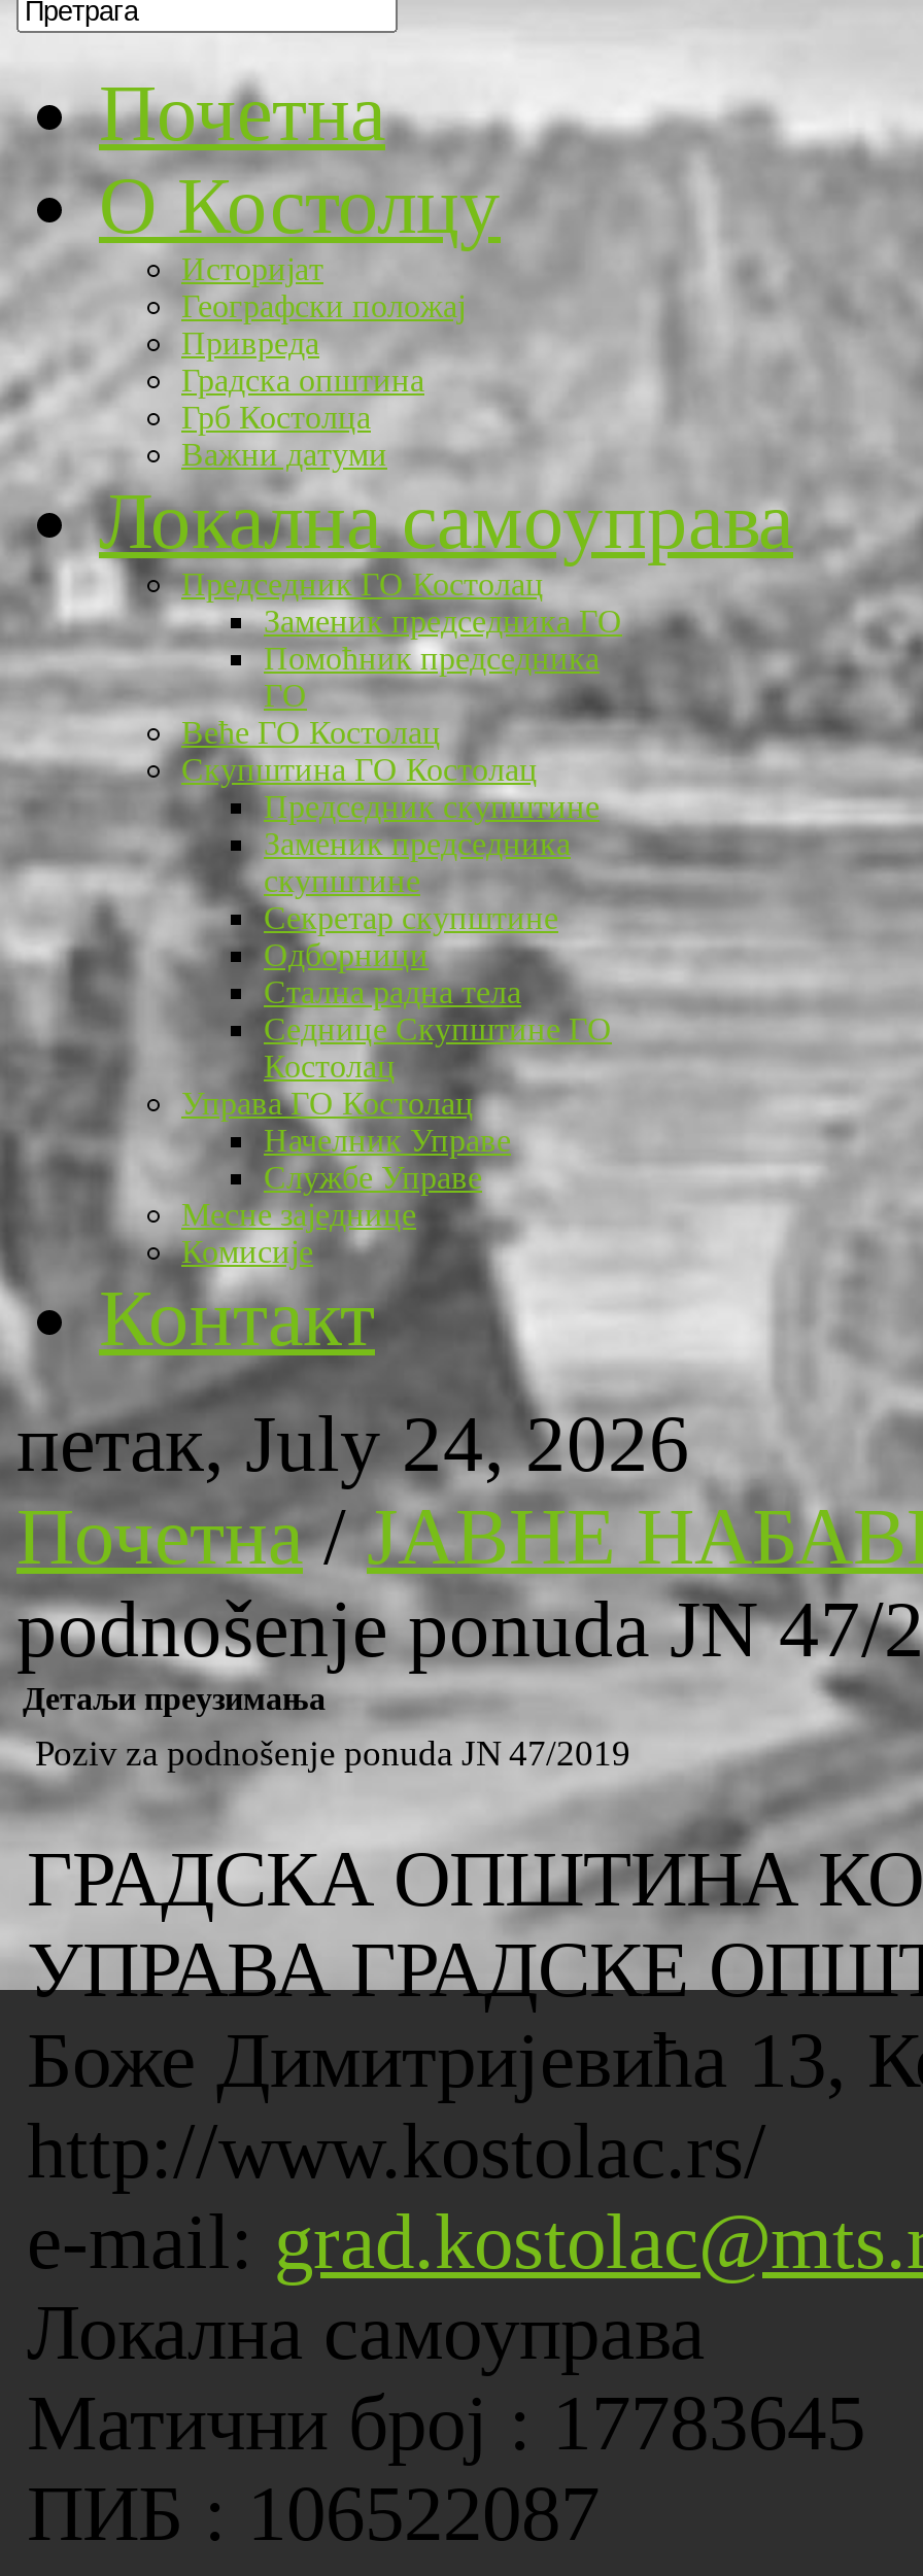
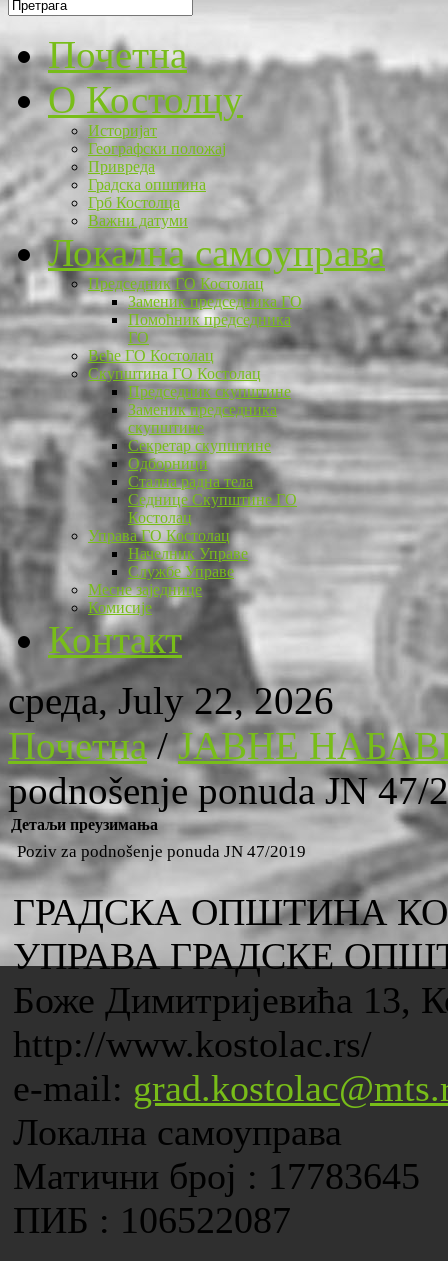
- петак, July 24, 2026
+ среда, July 22, 2026
